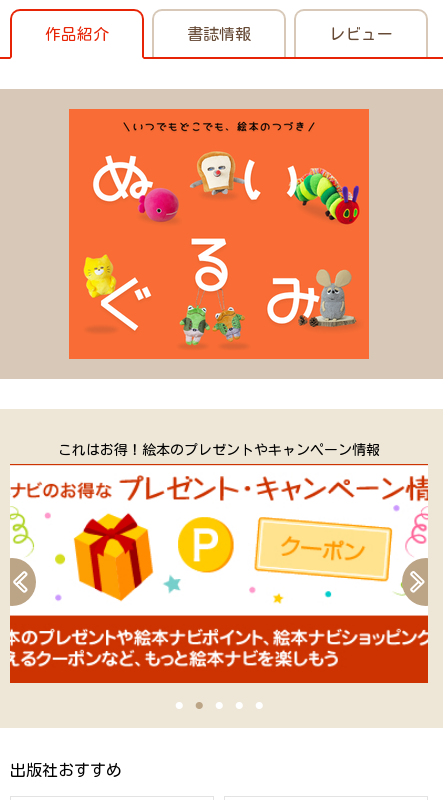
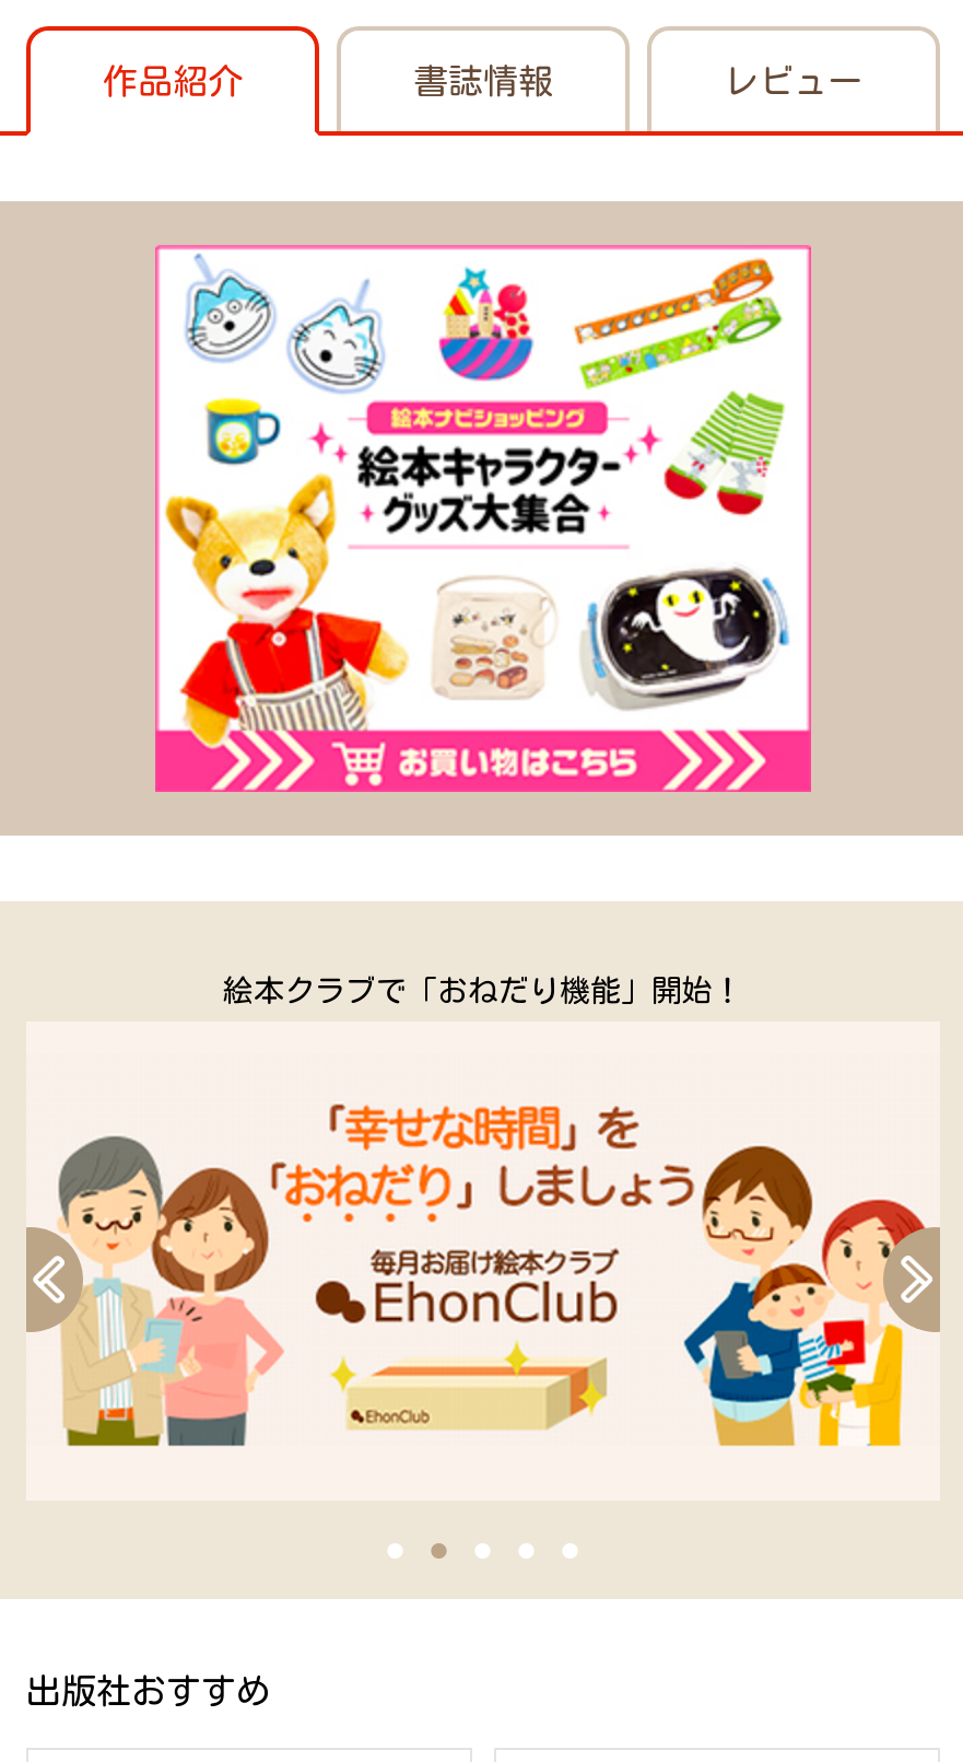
- [image]
+ [image]

- これはお得！絵本のプレゼントやキャンペーン情報
+ 絵本クラブで「おねだり機能」開始！

- [image]
+ [image]
